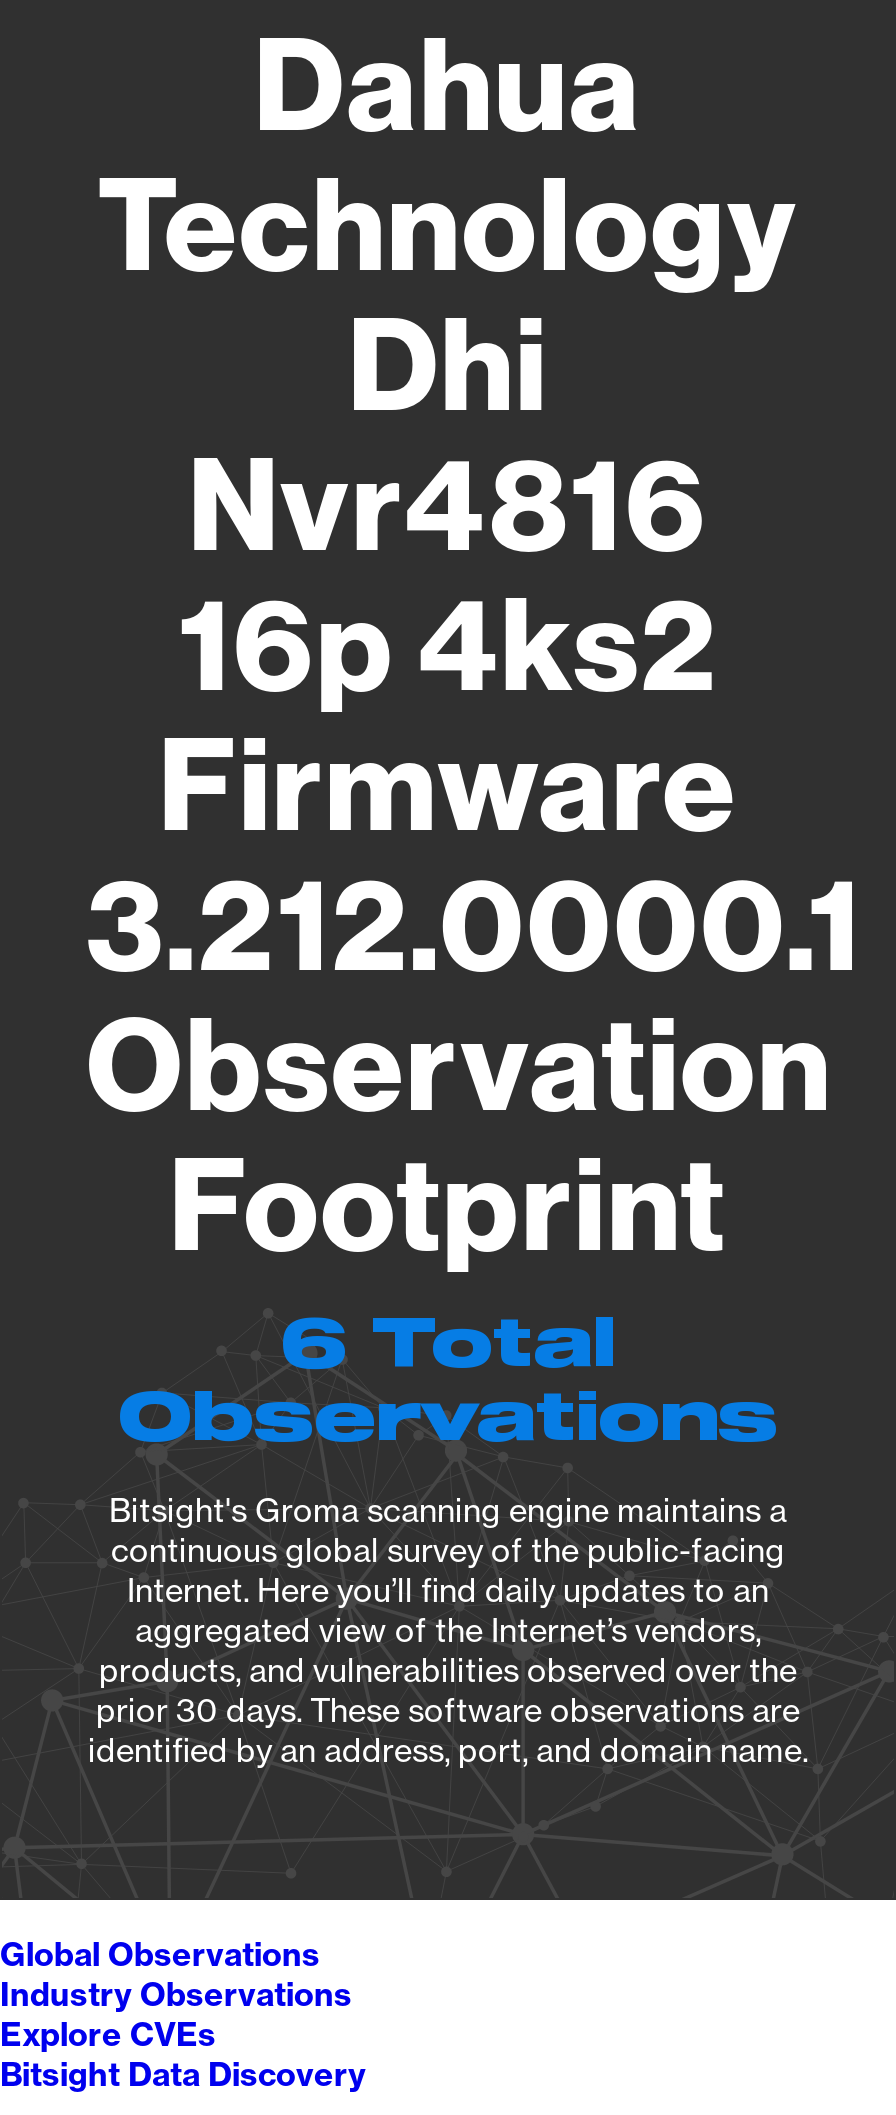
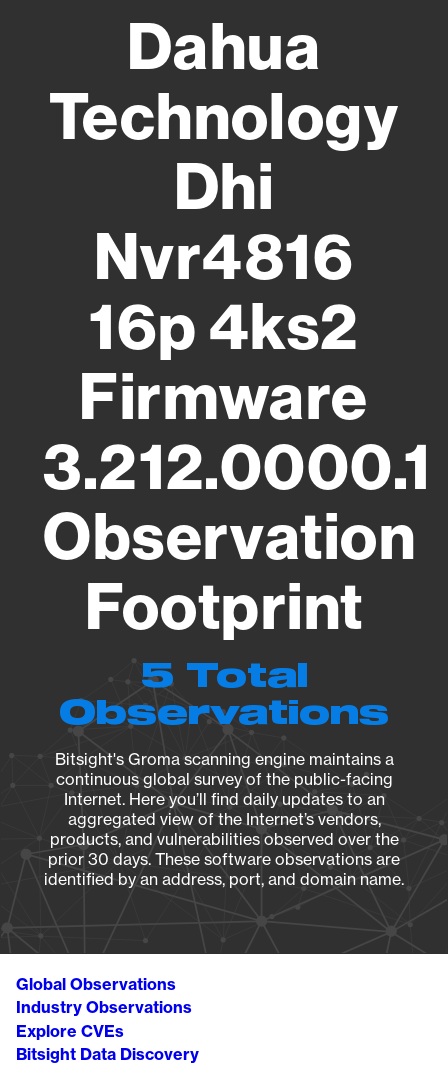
- 6 Total
+ 5 Total
